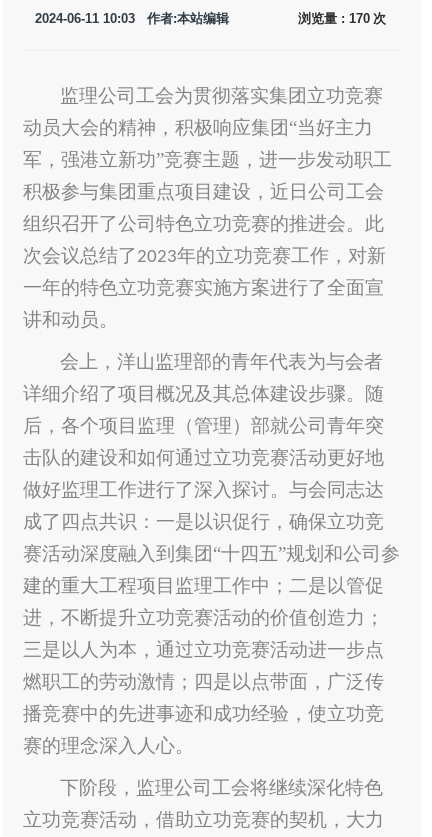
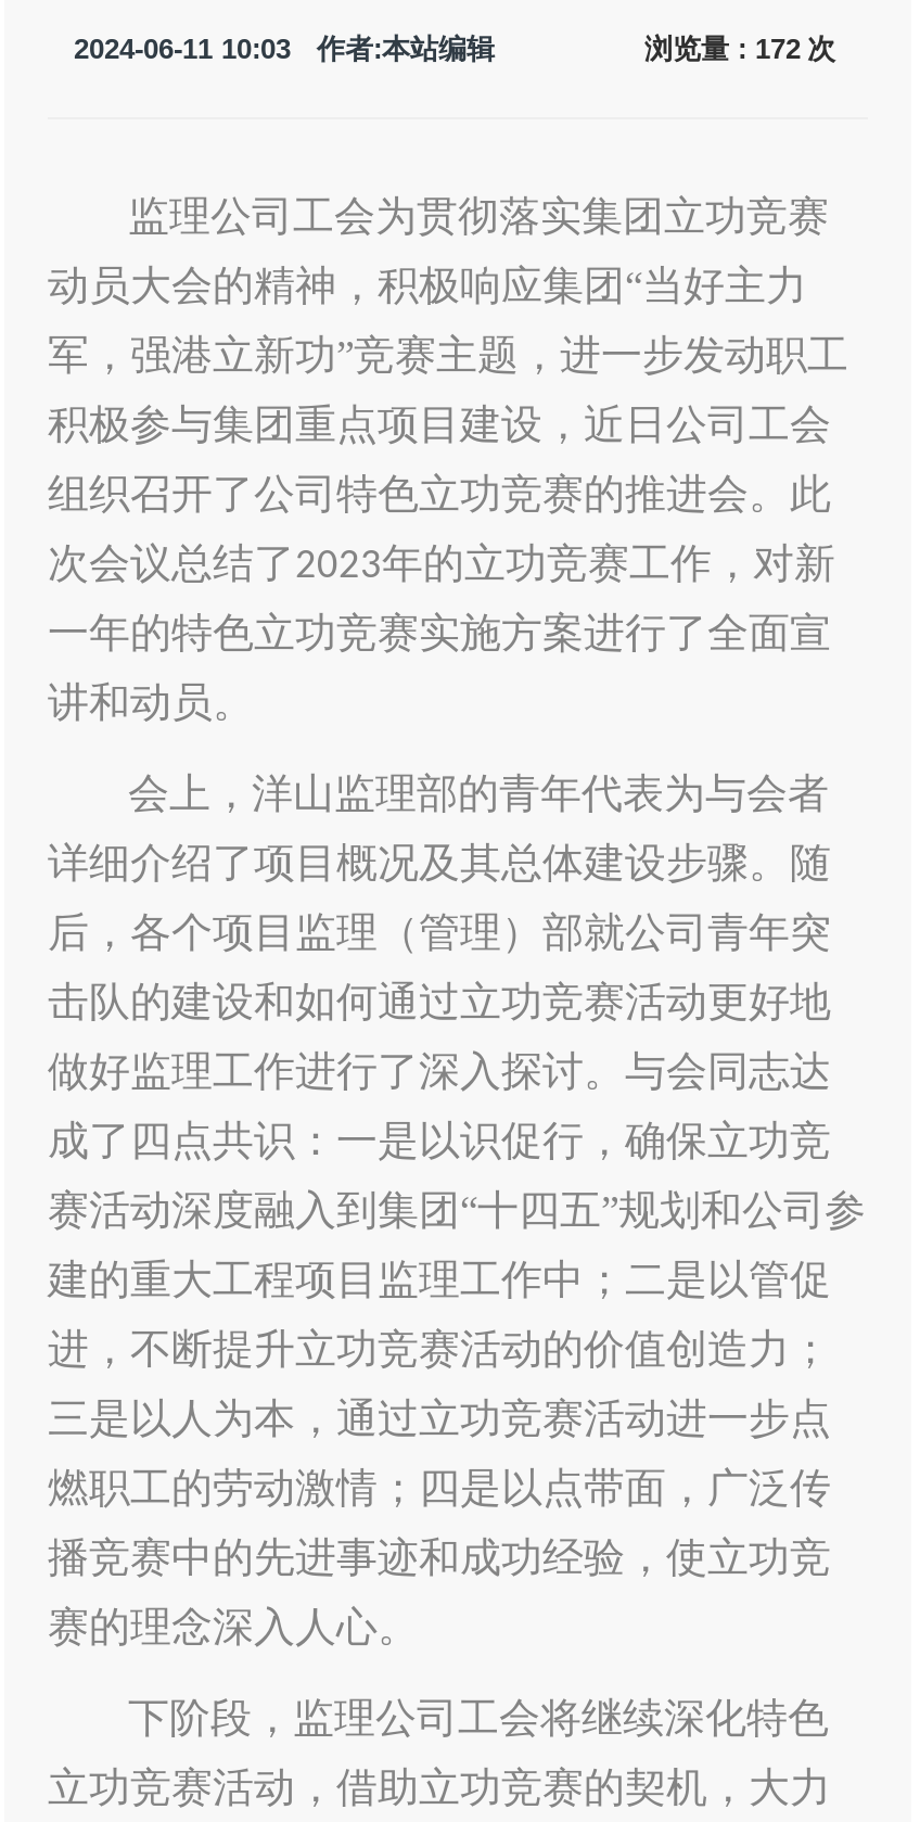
- 浏览量 : 170 次
+ 浏览量 : 172 次
